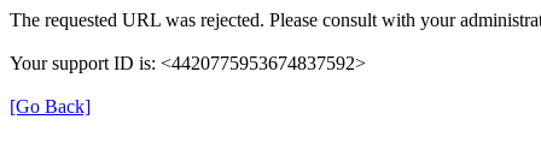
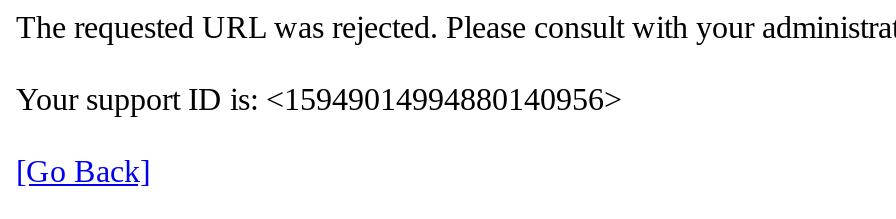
- Your support ID is: <4420775953674837592>
+ Your support ID is: <15949014994880140956>
